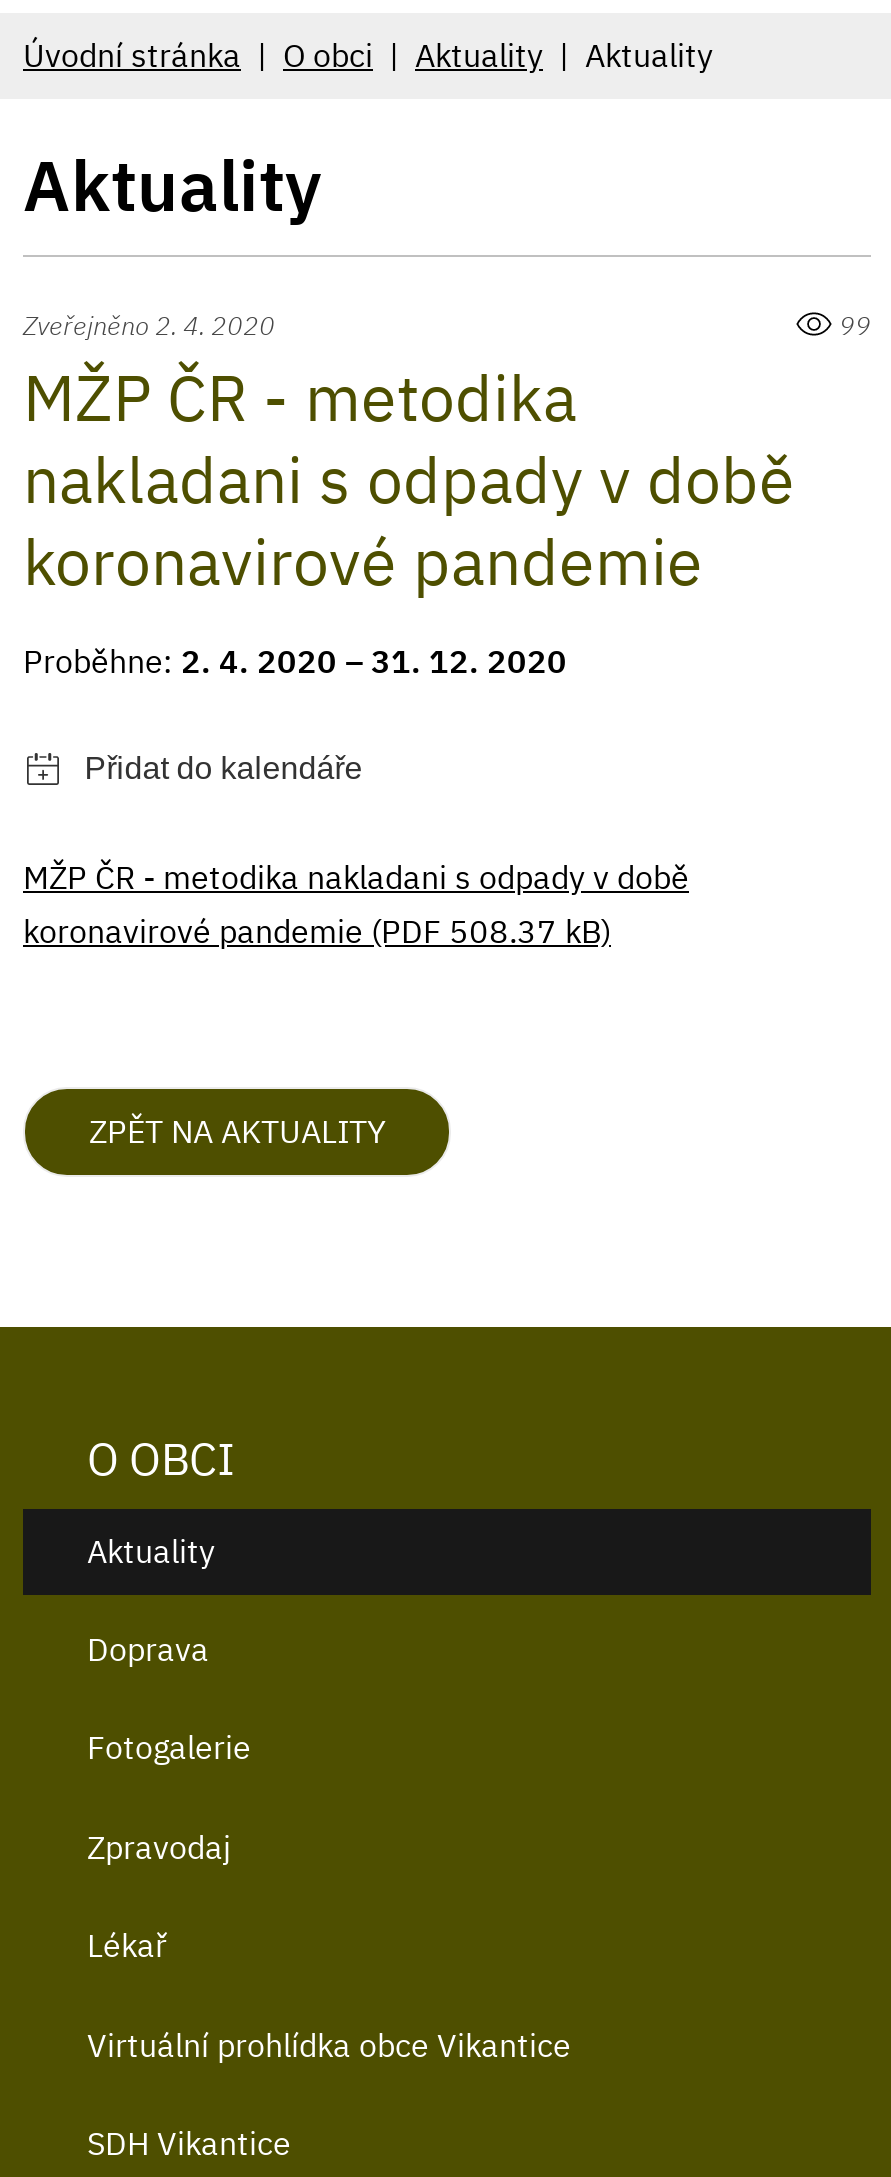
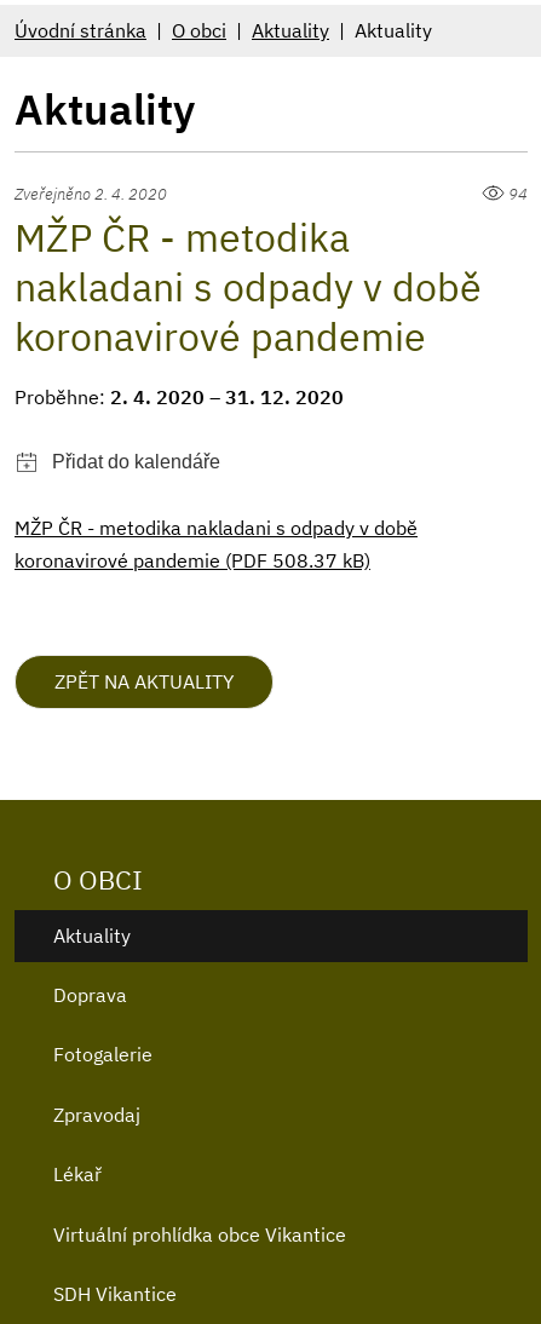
- 99
+ 94
